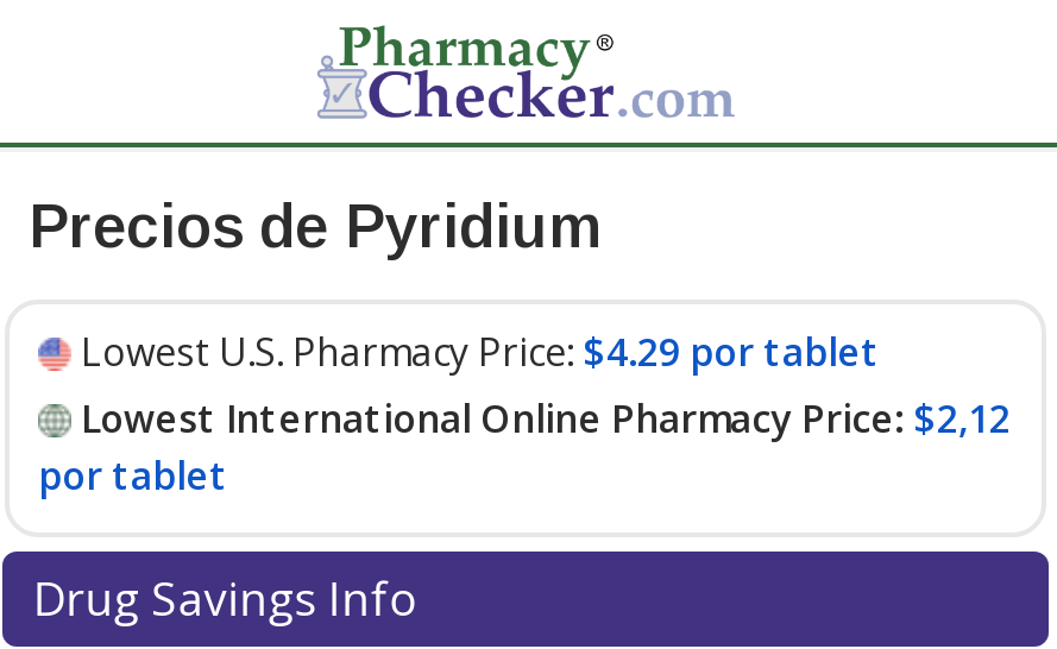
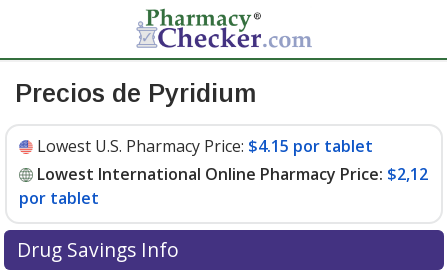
- Lowest U.S. Pharmacy Price: $4.29 por tablet
+ Lowest U.S. Pharmacy Price: $4.15 por tablet
